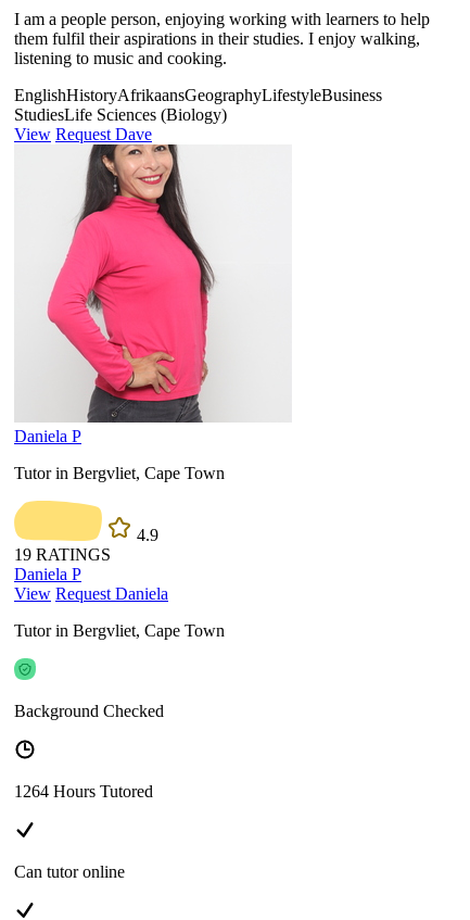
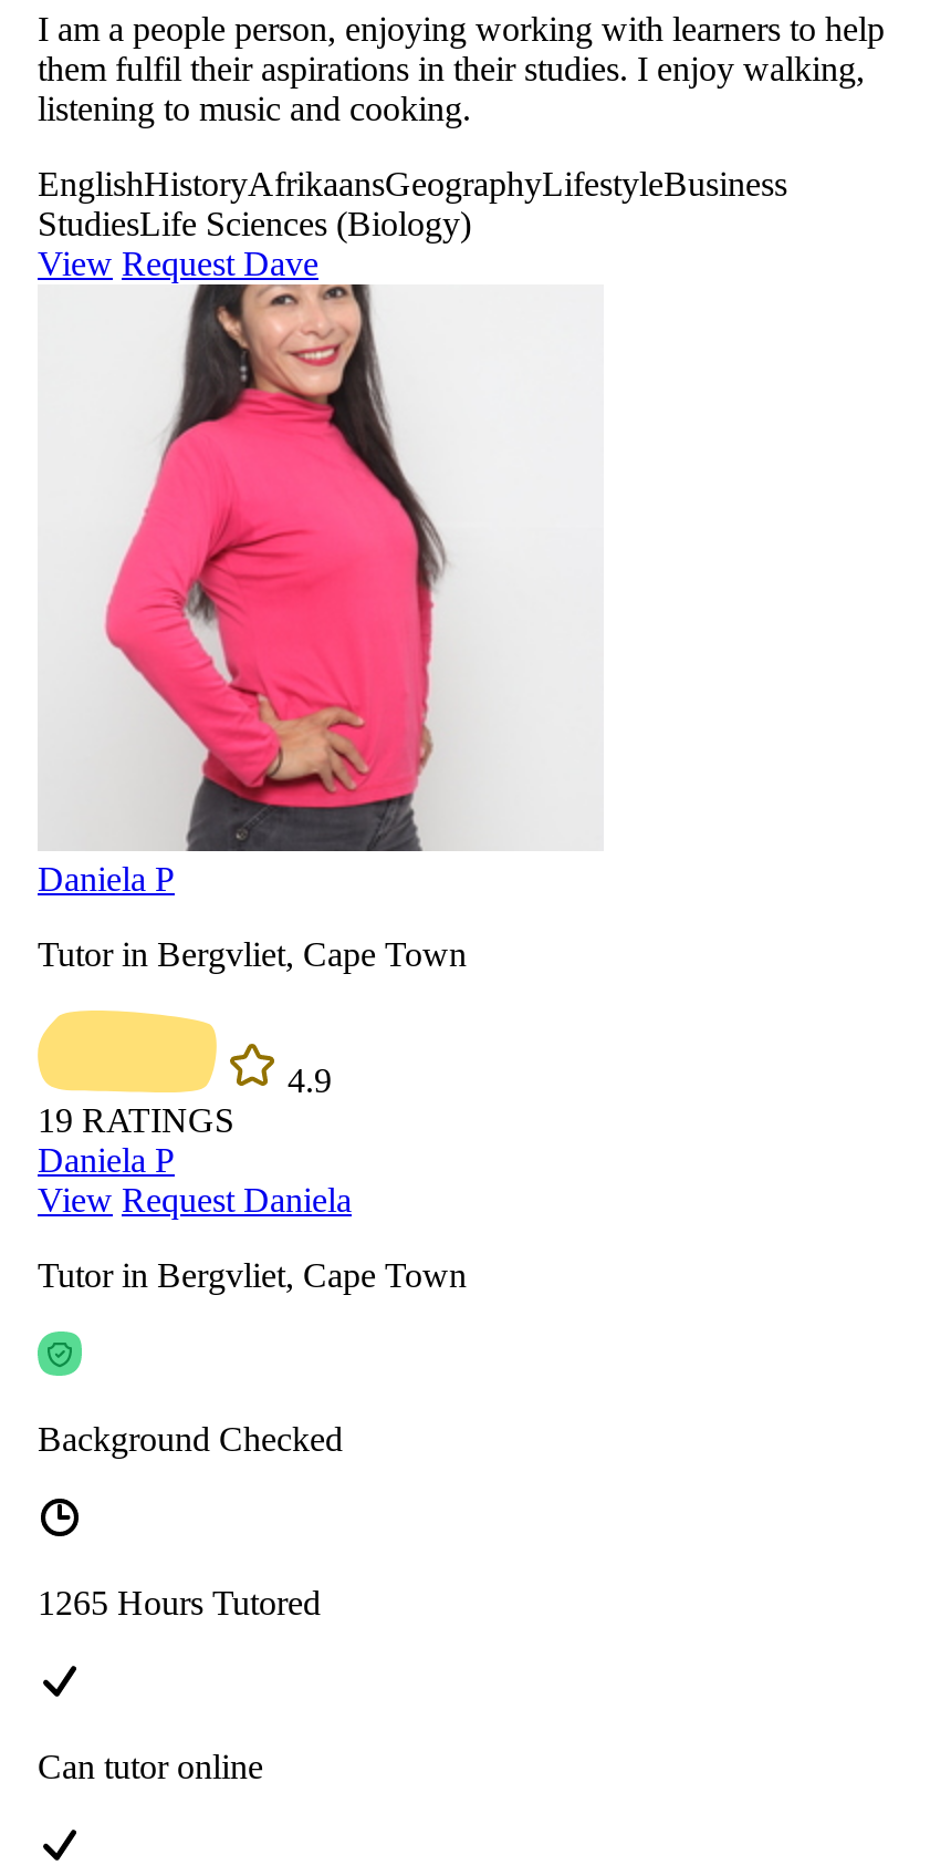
- 1264 Hours Tutored
+ 1265 Hours Tutored
